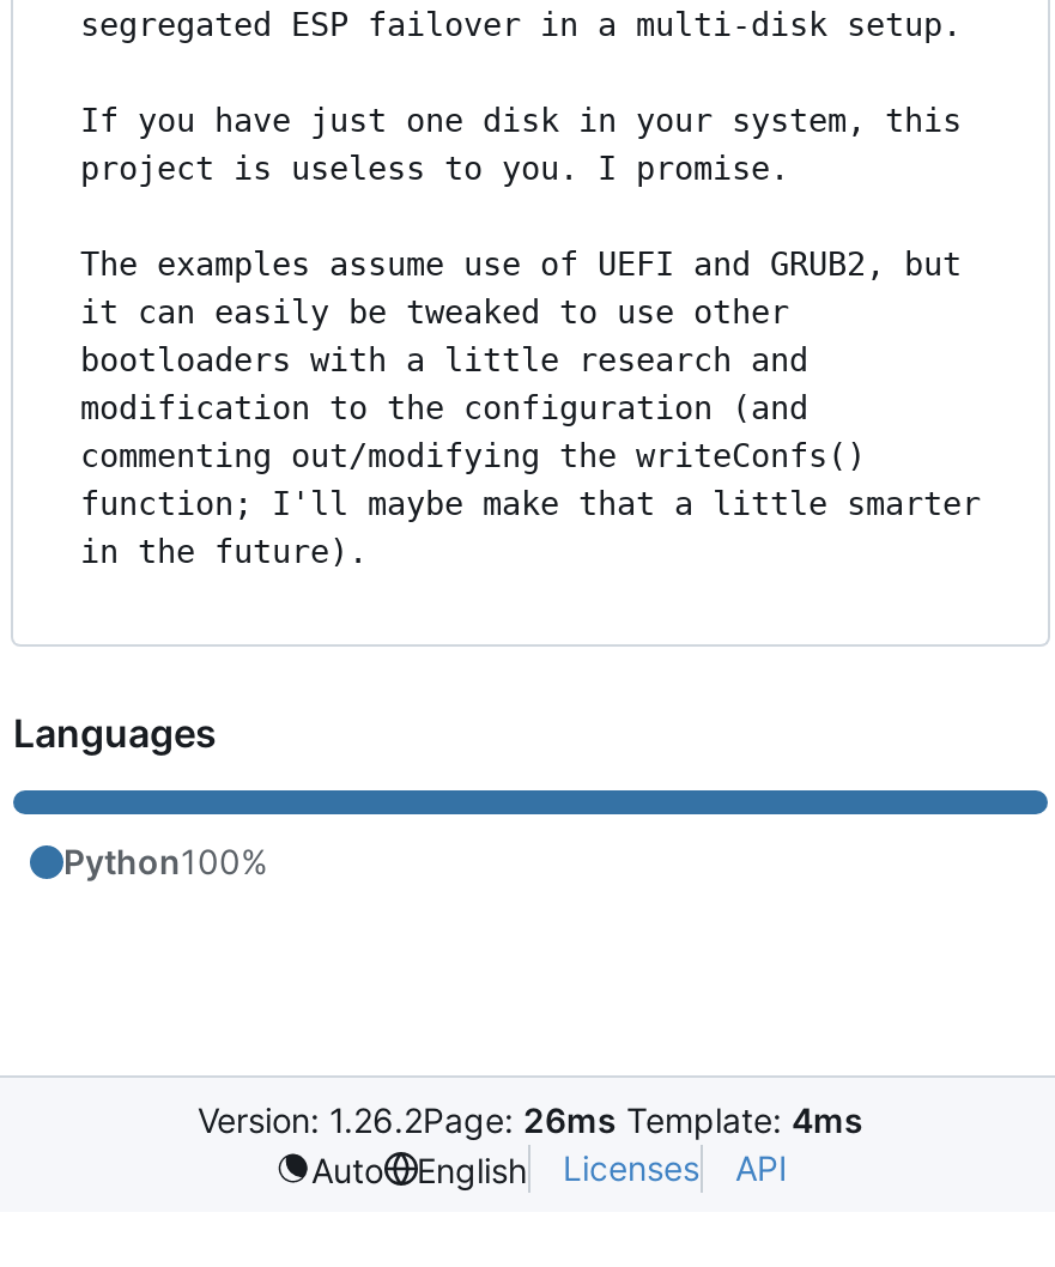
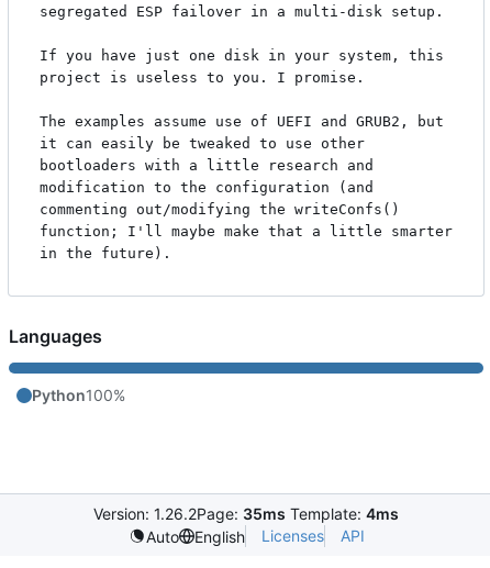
- Version: 1.26.2Page: 26ms Template: 4ms
+ Version: 1.26.2Page: 35ms Template: 4ms
